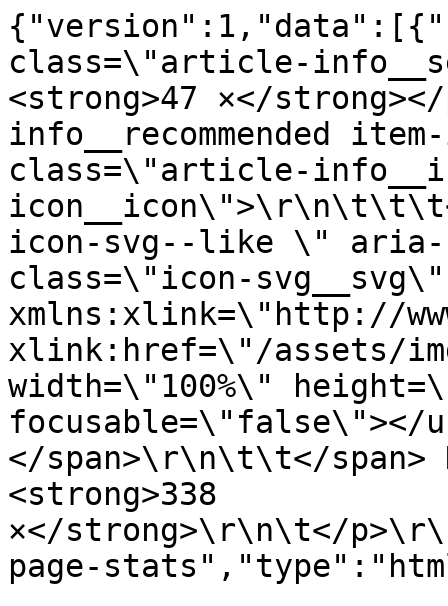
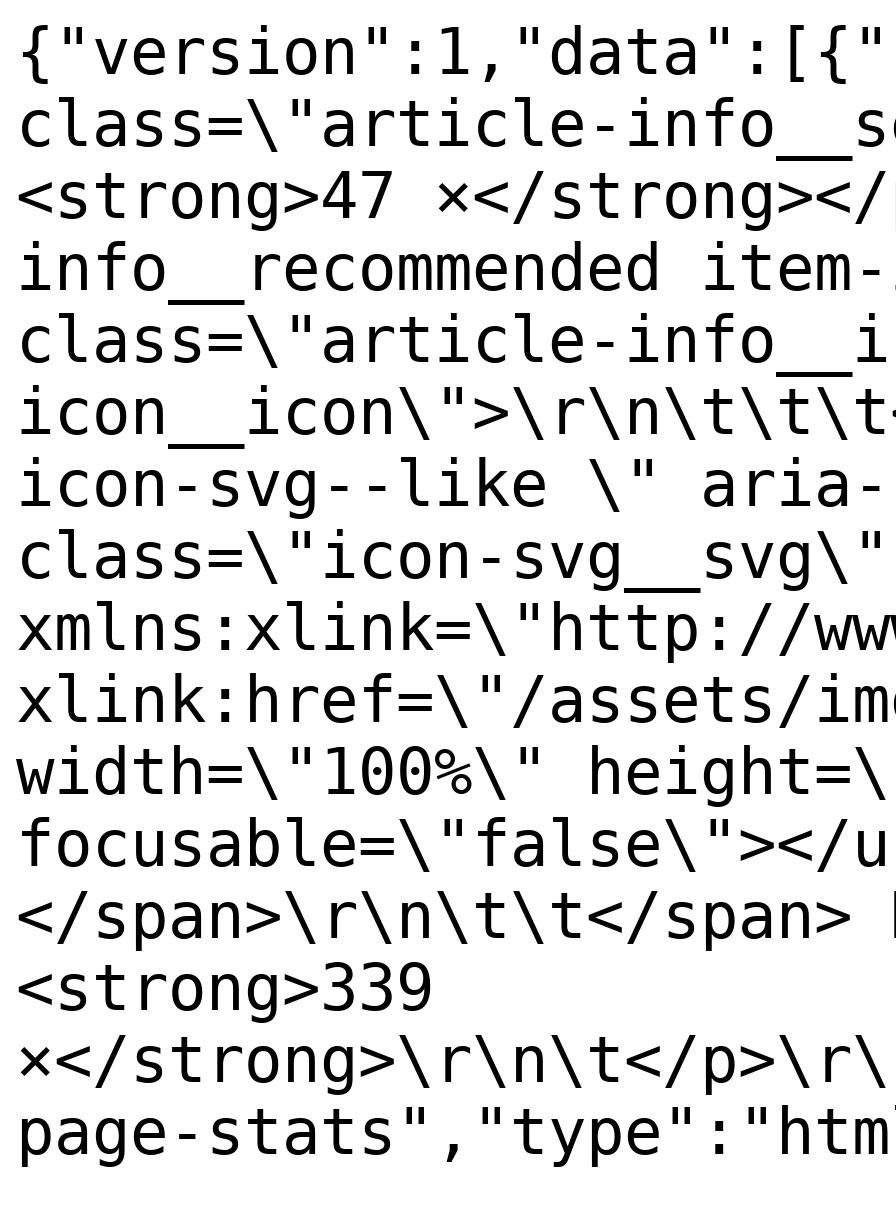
- <strong>338
+ <strong>339
